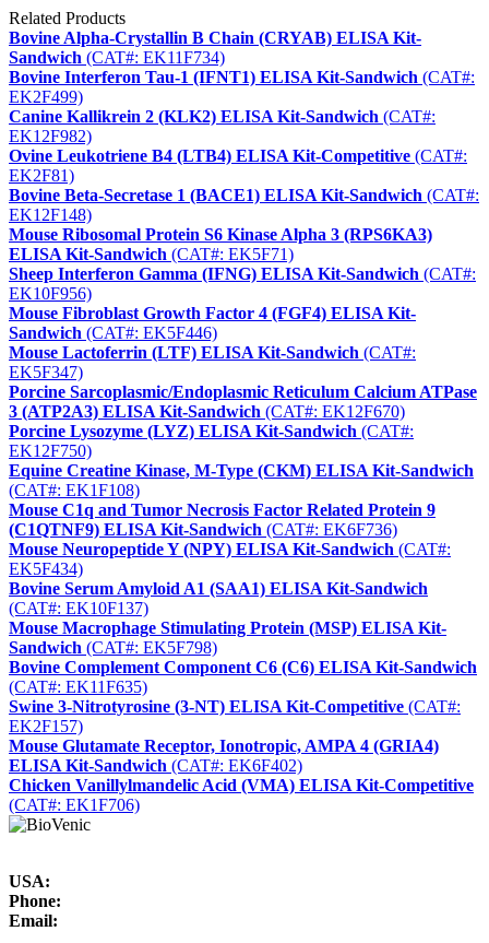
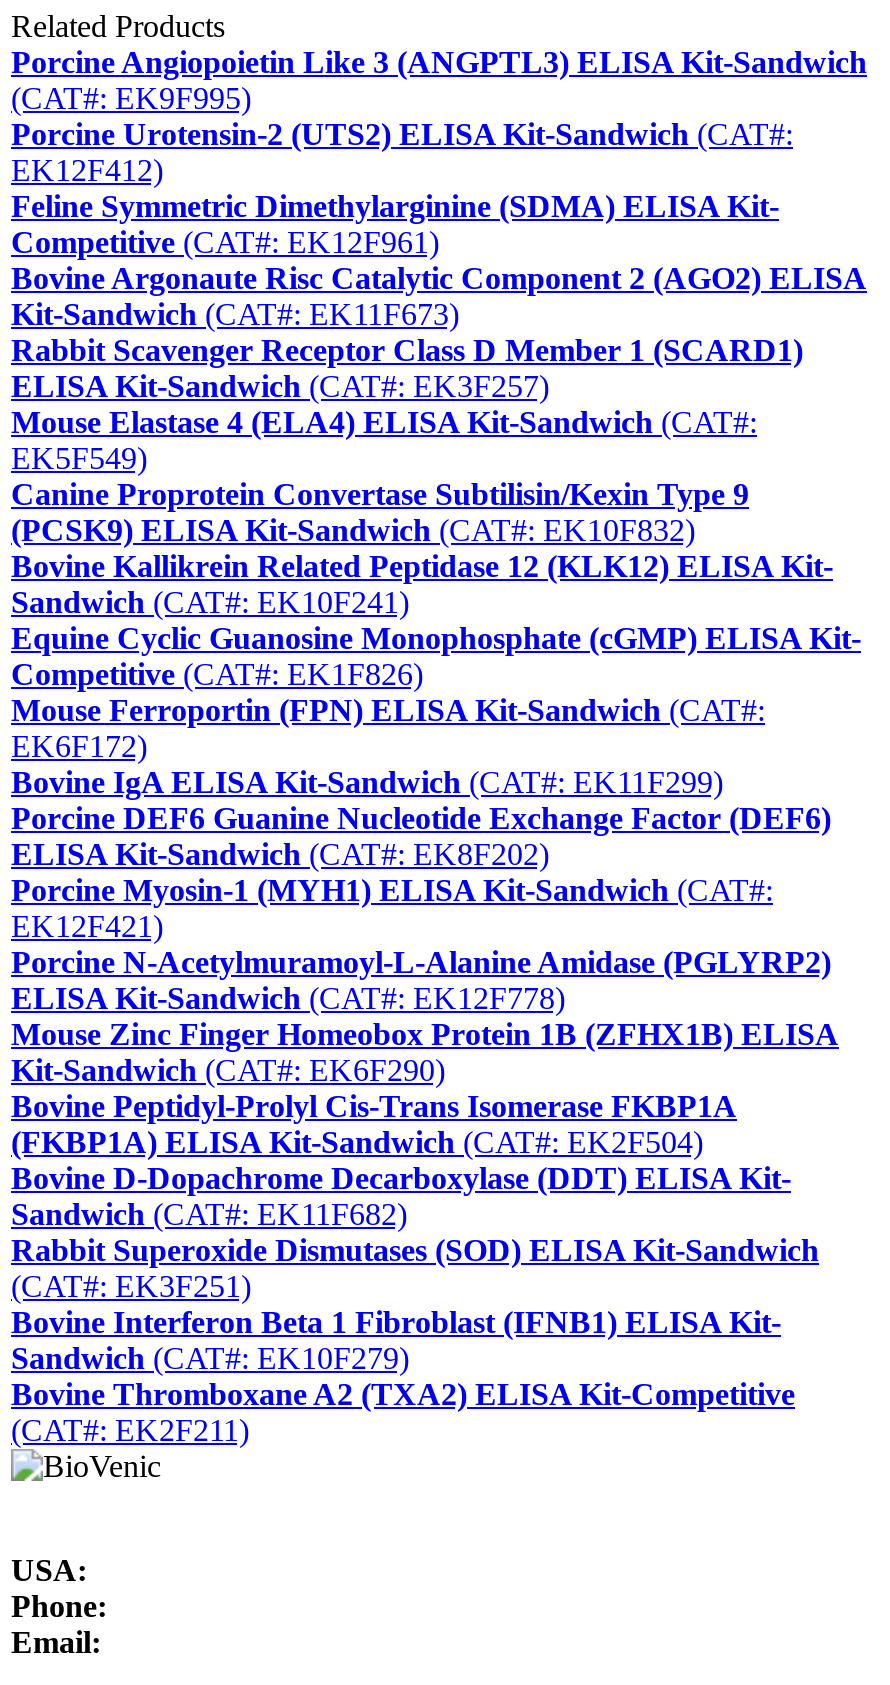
- Bovine Alpha-Crystallin B Chain (CRYAB) ELISA Kit-
- Sandwich (CAT#: EK11F734)
- Bovine Interferon Tau-1 (IFNT1) ELISA Kit-Sandwich (CAT#:
- EK2F499)
- Canine Kallikrein 2 (KLK2) ELISA Kit-Sandwich (CAT#:
- EK12F982)
- Ovine Leukotriene B4 (LTB4) ELISA Kit-Competitive (CAT#:
- EK2F81)
- Bovine Beta-Secretase 1 (BACE1) ELISA Kit-Sandwich (CAT#:
- EK12F148)
- Mouse Ribosomal Protein S6 Kinase Alpha 3 (RPS6KA3)
- ELISA Kit-Sandwich (CAT#: EK5F71)
- Sheep Interferon Gamma (IFNG) ELISA Kit-Sandwich (CAT#:
- EK10F956)
- Mouse Fibroblast Growth Factor 4 (FGF4) ELISA Kit-
- Sandwich (CAT#: EK5F446)
- Mouse Lactoferrin (LTF) ELISA Kit-Sandwich (CAT#:
- EK5F347)
- Porcine Sarcoplasmic/Endoplasmic Reticulum Calcium ATPase
- 3 (ATP2A3) ELISA Kit-Sandwich (CAT#: EK12F670)
- Porcine Lysozyme (LYZ) ELISA Kit-Sandwich (CAT#:
- EK12F750)
- Equine Creatine Kinase, M-Type (CKM) ELISA Kit-Sandwich
- (CAT#: EK1F108)
- Mouse C1q and Tumor Necrosis Factor Related Protein 9
- (C1QTNF9) ELISA Kit-Sandwich (CAT#: EK6F736)
- Mouse Neuropeptide Y (NPY) ELISA Kit-Sandwich (CAT#:
- EK5F434)
- Bovine Serum Amyloid A1 (SAA1) ELISA Kit-Sandwich
- (CAT#: EK10F137)
- Mouse Macrophage Stimulating Protein (MSP) ELISA Kit-
- Sandwich (CAT#: EK5F798)
- Bovine Complement Component C6 (C6) ELISA Kit-Sandwich
- (CAT#: EK11F635)
- Swine 3-Nitrotyrosine (3-NT) ELISA Kit-Competitive (CAT#:
- EK2F157)
- Mouse Glutamate Receptor, Ionotropic, AMPA 4 (GRIA4)
- ELISA Kit-Sandwich (CAT#: EK6F402)
- Chicken Vanillylmandelic Acid (VMA) ELISA Kit-Competitive
- (CAT#: EK1F706)
+ Porcine Angiopoietin Like 3 (ANGPTL3) ELISA Kit-Sandwich
+ (CAT#: EK9F995)
+ Porcine Urotensin-2 (UTS2) ELISA Kit-Sandwich (CAT#:
+ EK12F412)
+ Feline Symmetric Dimethylarginine (SDMA) ELISA Kit-
+ Competitive (CAT#: EK12F961)
+ Bovine Argonaute Risc Catalytic Component 2 (AGO2) ELISA
+ Kit-Sandwich (CAT#: EK11F673)
+ Rabbit Scavenger Receptor Class D Member 1 (SCARD1)
+ ELISA Kit-Sandwich (CAT#: EK3F257)
+ Mouse Elastase 4 (ELA4) ELISA Kit-Sandwich (CAT#:
+ EK5F549)
+ Canine Proprotein Convertase Subtilisin/Kexin Type 9
+ (PCSK9) ELISA Kit-Sandwich (CAT#: EK10F832)
+ Bovine Kallikrein Related Peptidase 12 (KLK12) ELISA Kit-
+ Sandwich (CAT#: EK10F241)
+ Equine Cyclic Guanosine Monophosphate (cGMP) ELISA Kit-
+ Competitive (CAT#: EK1F826)
+ Mouse Ferroportin (FPN) ELISA Kit-Sandwich (CAT#:
+ EK6F172)
+ Bovine IgA ELISA Kit-Sandwich (CAT#: EK11F299)
+ Porcine DEF6 Guanine Nucleotide Exchange Factor (DEF6)
+ ELISA Kit-Sandwich (CAT#: EK8F202)
+ Porcine Myosin-1 (MYH1) ELISA Kit-Sandwich (CAT#:
+ EK12F421)
+ Porcine N-Acetylmuramoyl-L-Alanine Amidase (PGLYRP2)
+ ELISA Kit-Sandwich (CAT#: EK12F778)
+ Mouse Zinc Finger Homeobox Protein 1B (ZFHX1B) ELISA
+ Kit-Sandwich (CAT#: EK6F290)
+ Bovine Peptidyl-Prolyl Cis-Trans Isomerase FKBP1A
+ (FKBP1A) ELISA Kit-Sandwich (CAT#: EK2F504)
+ Bovine D-Dopachrome Decarboxylase (DDT) ELISA Kit-
+ Sandwich (CAT#: EK11F682)
+ Rabbit Superoxide Dismutases (SOD) ELISA Kit-Sandwich
+ (CAT#: EK3F251)
+ Bovine Interferon Beta 1 Fibroblast (IFNB1) ELISA Kit-
+ Sandwich (CAT#: EK10F279)
+ Bovine Thromboxane A2 (TXA2) ELISA Kit-Competitive
+ (CAT#: EK2F211)
